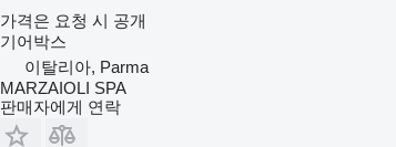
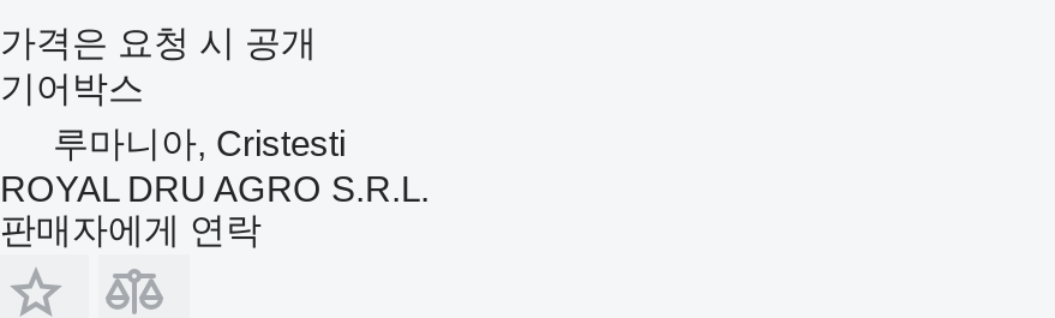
- 이탈리아, Parma
- MARZAIOLI SPA
+ 루마니아, Cristesti
+ ROYAL DRU AGRO S.R.L.
